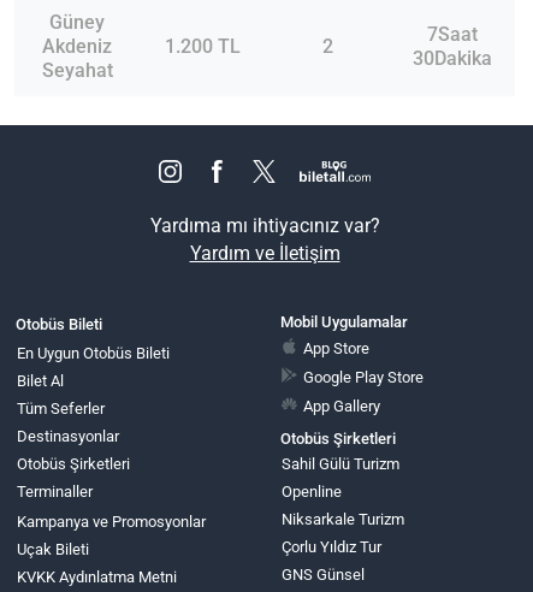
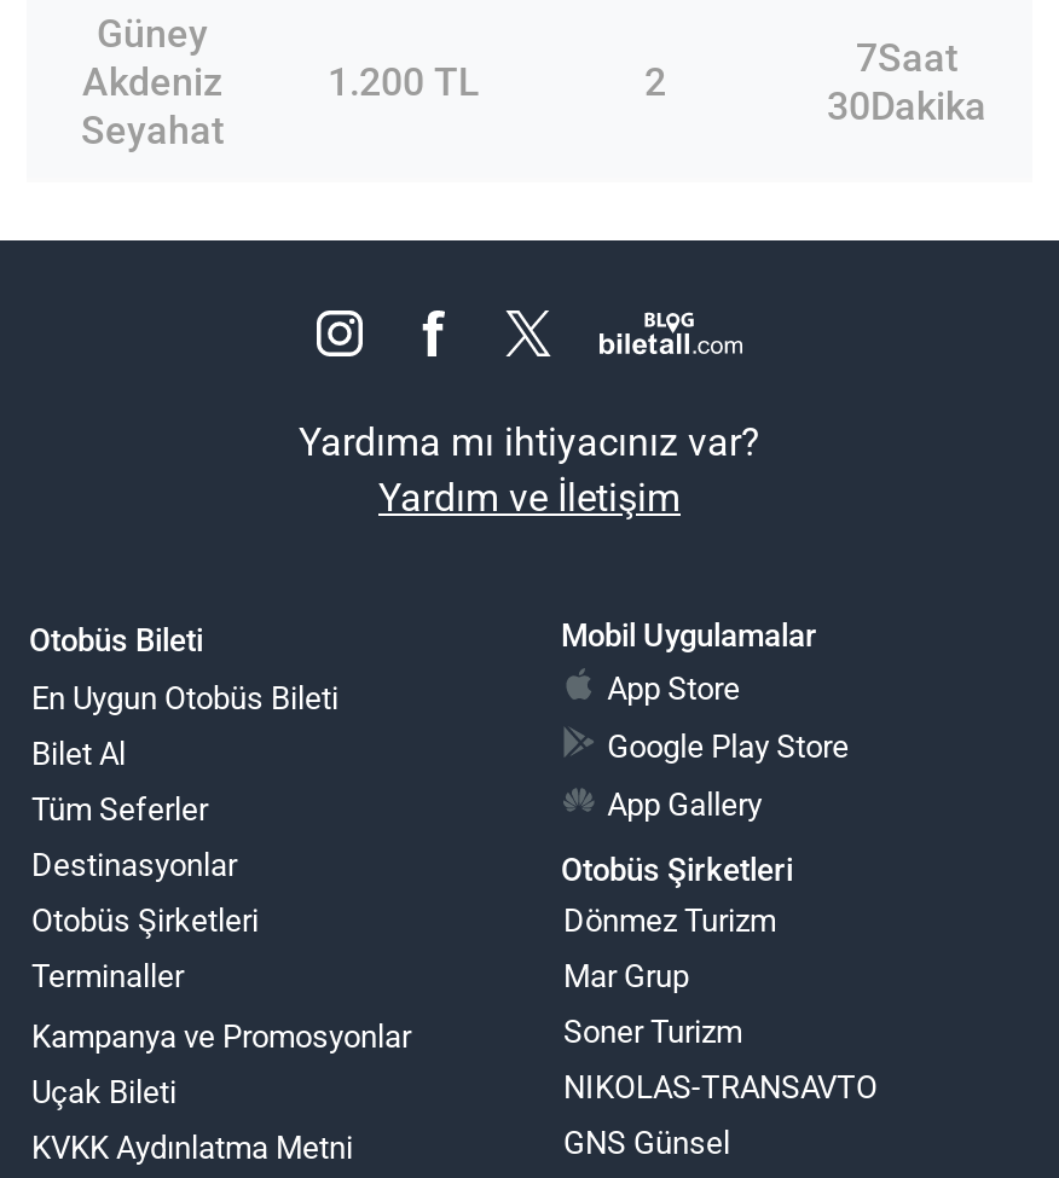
- Sahil Gülü Turizm
+ Dönmez Turizm

- Openline
+ Mar Grup

- Niksarkale Turizm
+ Soner Turizm

- Çorlu Yıldız Tur
+ NIKOLAS-TRANSAVTO
